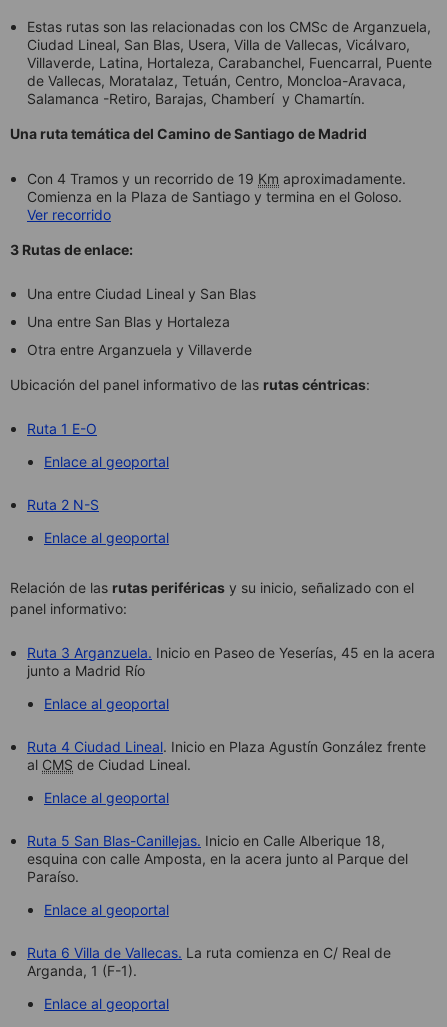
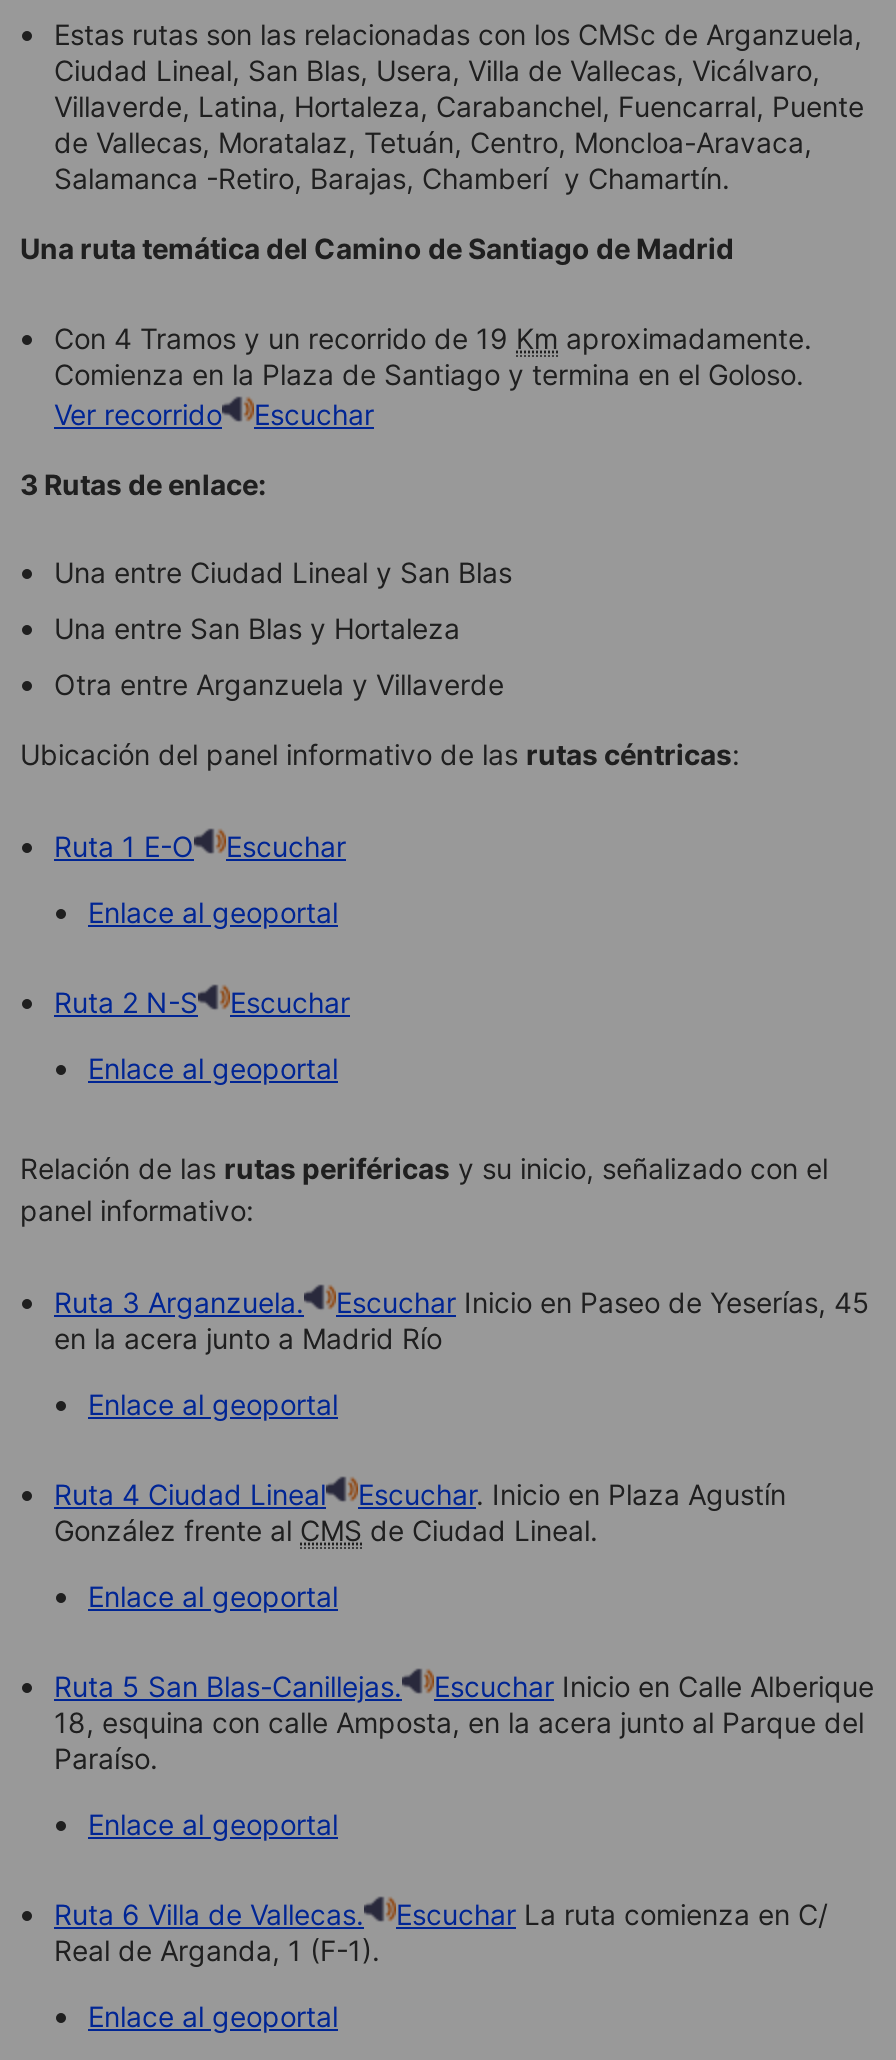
+ Escuchar

+ Escuchar

+ Escuchar

- Ruta 3 Arganzuela. Inicio en Paseo de Yeserías, 45 en la acera
- junto a Madrid Río
+ Ruta 3 Arganzuela.
+ Escuchar Inicio en Paseo de Yeserías, 45
+ en la acera junto a Madrid Río

- Ruta 4 Ciudad Lineal. Inicio en Plaza Agustín González frente
- al CMS de Ciudad Lineal.
+ Ruta 4 Ciudad Lineal
+ Escuchar. Inicio en Plaza Agustín
+ González frente al CMS de Ciudad Lineal.

- Ruta 5 San Blas-Canillejas. Inicio en Calle Alberique 18,
- esquina con calle Amposta, en la acera junto al Parque del
+ Ruta 5 San Blas-Canillejas.
+ Escuchar Inicio en Calle Alberique
+ 18, esquina con calle Amposta, en la acera junto al Parque del

- Ruta 6 Villa de Vallecas. La ruta comienza en C/ Real de
- Arganda, 1 (F-1).
+ Ruta 6 Villa de Vallecas.
+ Escuchar La ruta comienza en C/
+ Real de Arganda, 1 (F-1).
